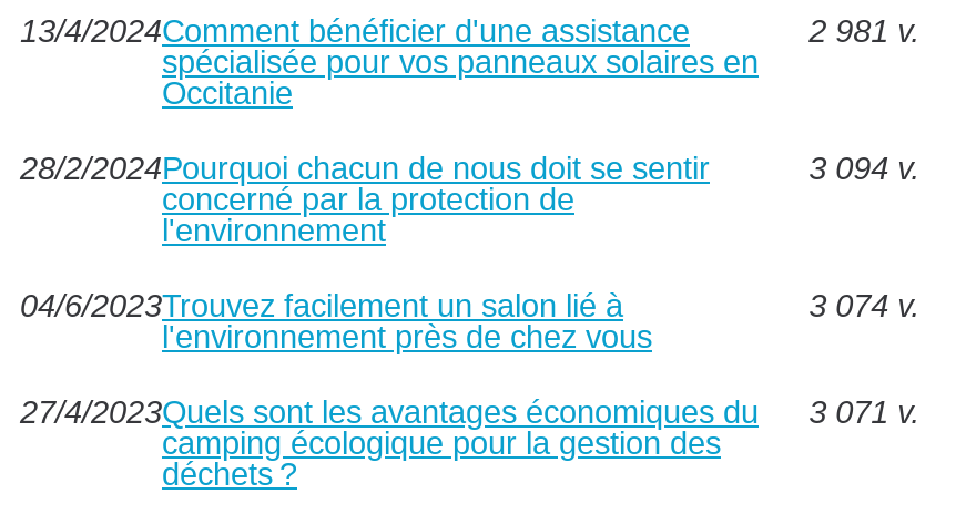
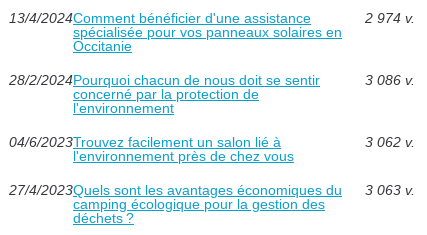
- 2 981 v.
+ 2 974 v.

- 3 094 v.
+ 3 086 v.

- 3 074 v.
+ 3 062 v.

- 27/4/2023Quels sont les avantages économiques du 3 071 v.
+ 27/4/2023Quels sont les avantages économiques du 3 063 v.
